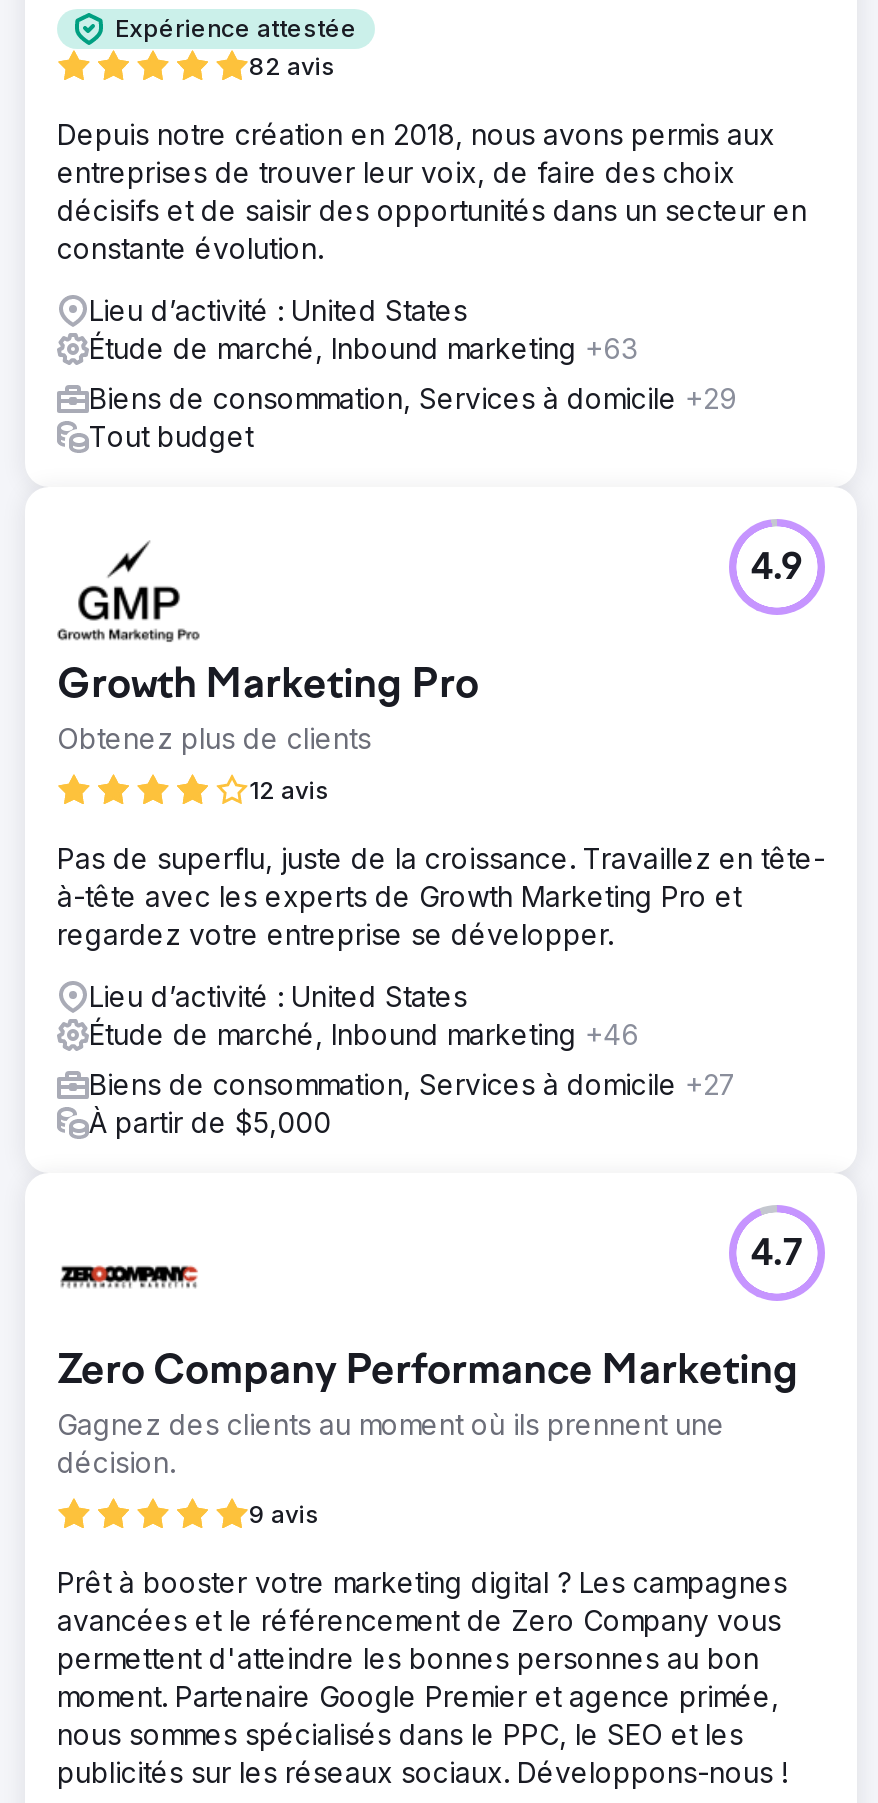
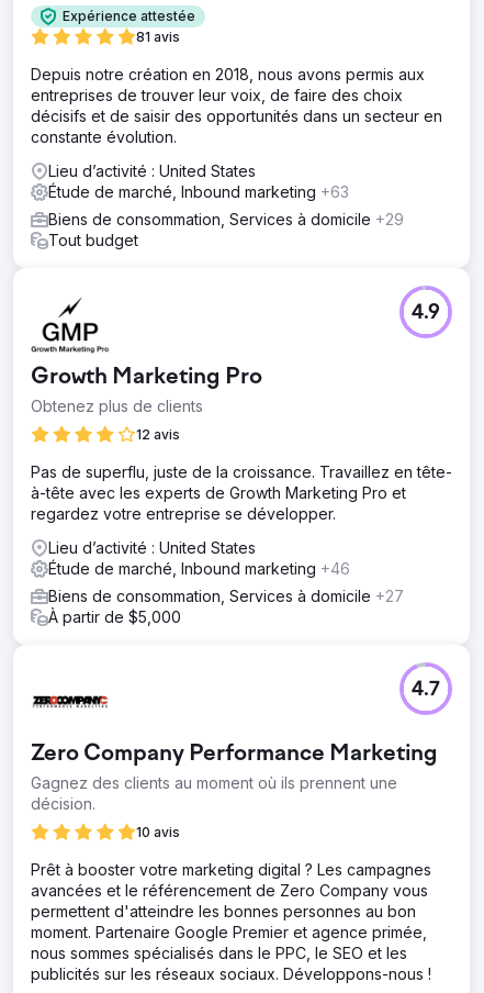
- 82 avis
+ 81 avis

- 9 avis
+ 10 avis
